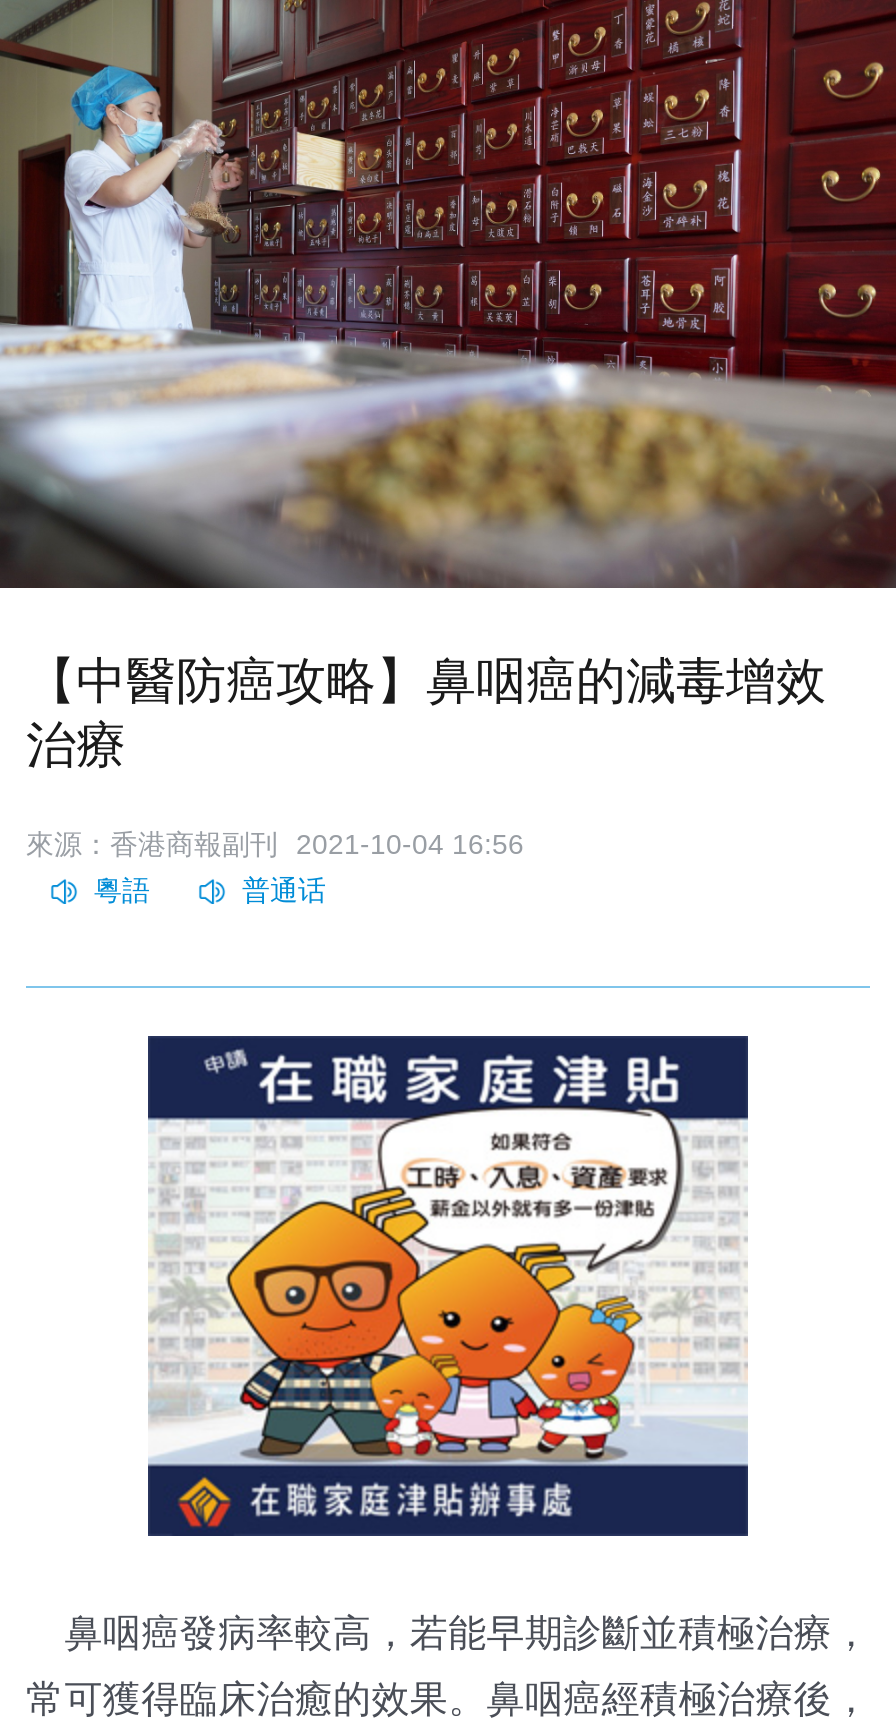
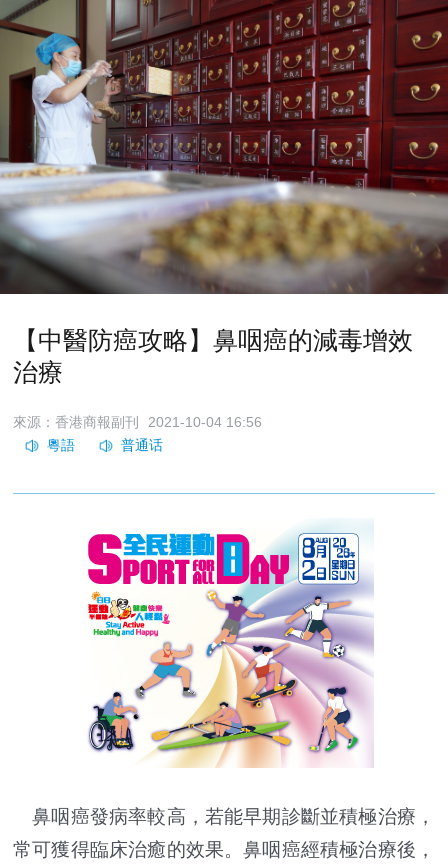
- [image]
+ [image]
